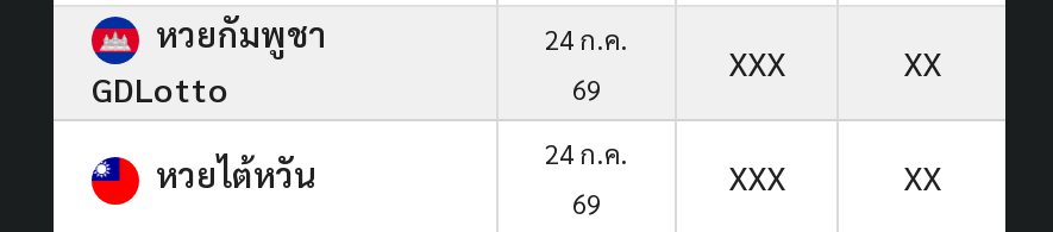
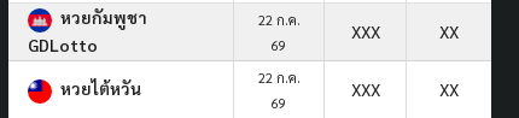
- 24 ก.ค.
+ 22 ก.ค.

- 24 ก.ค.
+ 22 ก.ค.
